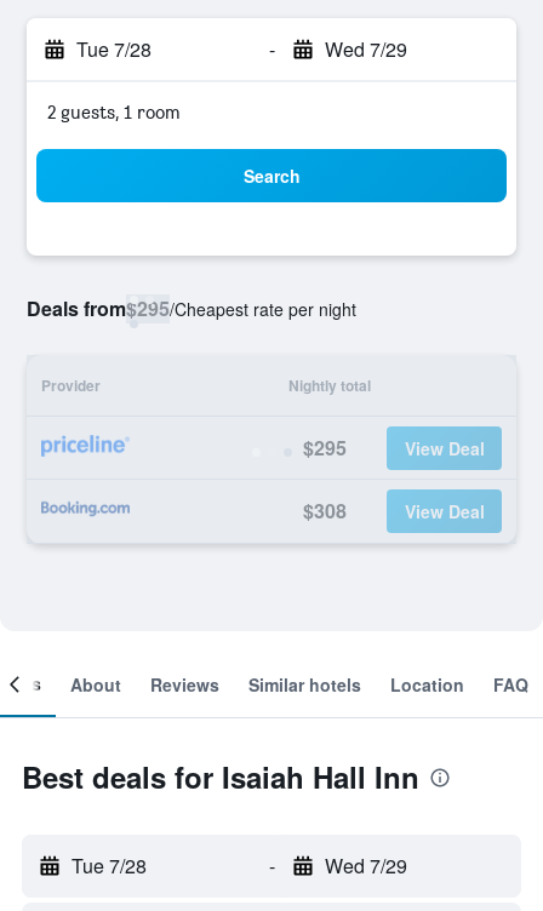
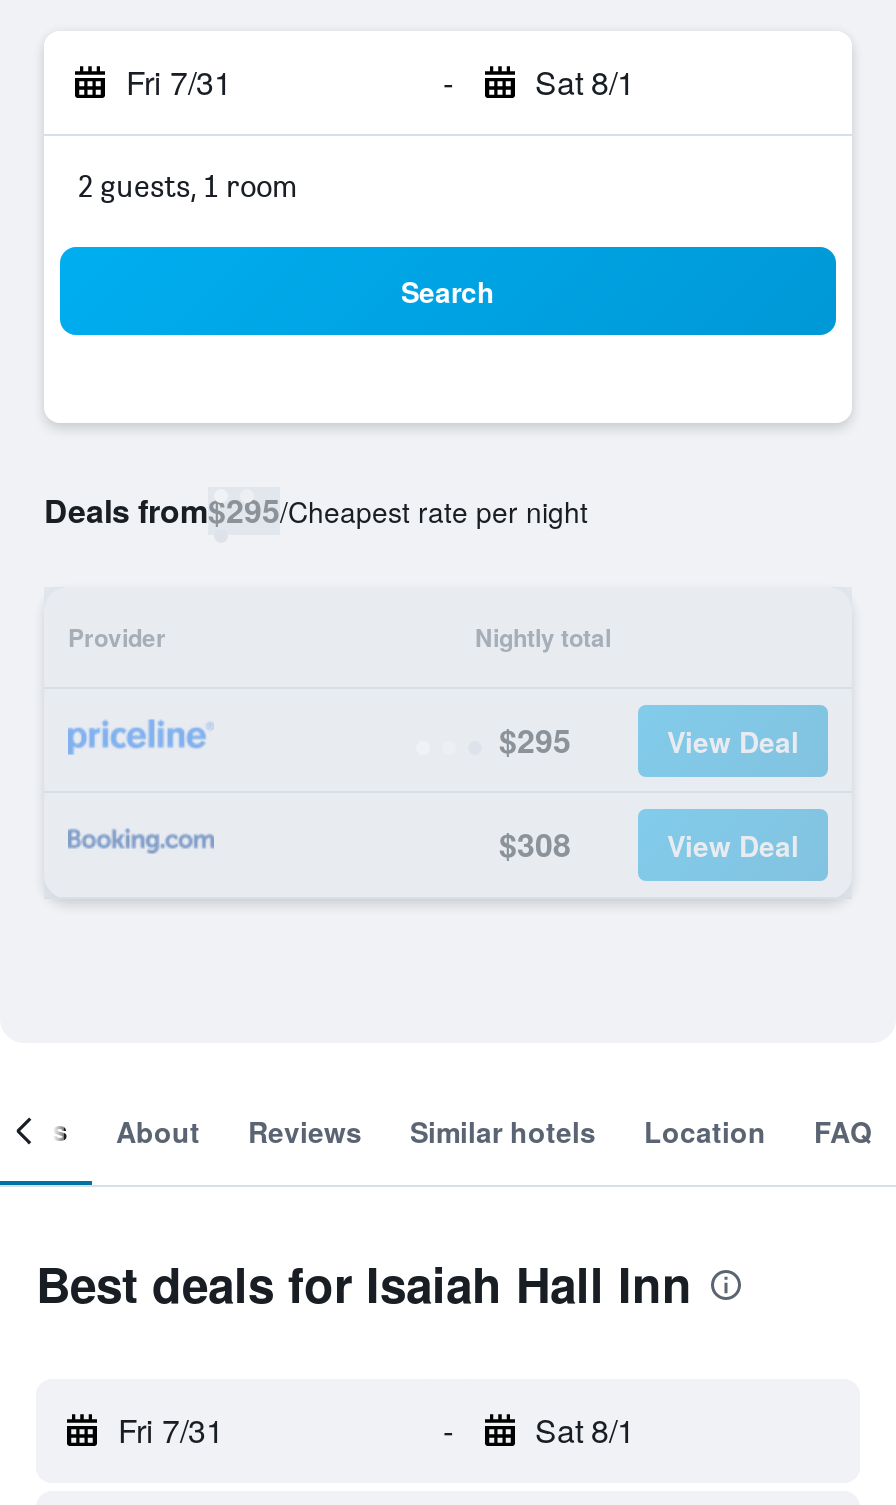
- Tue 7/28
+ Fri 7/31

- Wed 7/29
+ Sat 8/1

- Tue 7/28
+ Fri 7/31

- Wed 7/29
+ Sat 8/1
